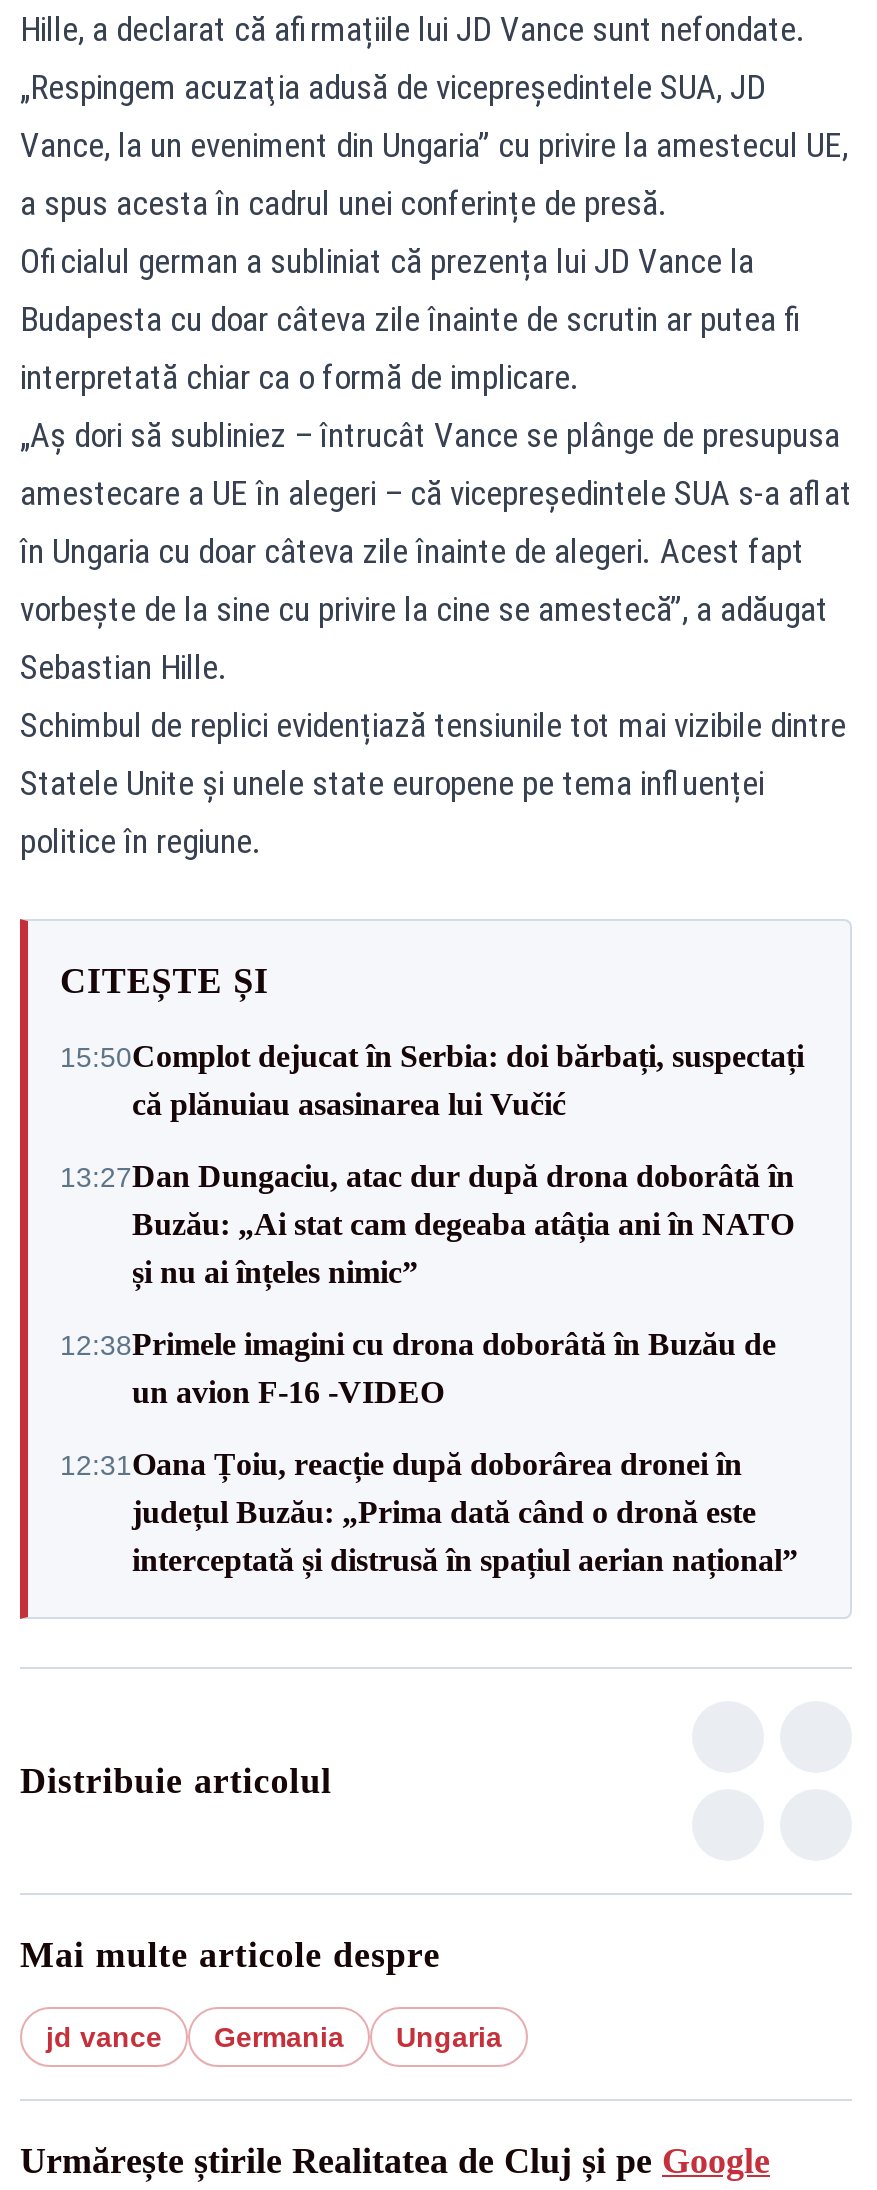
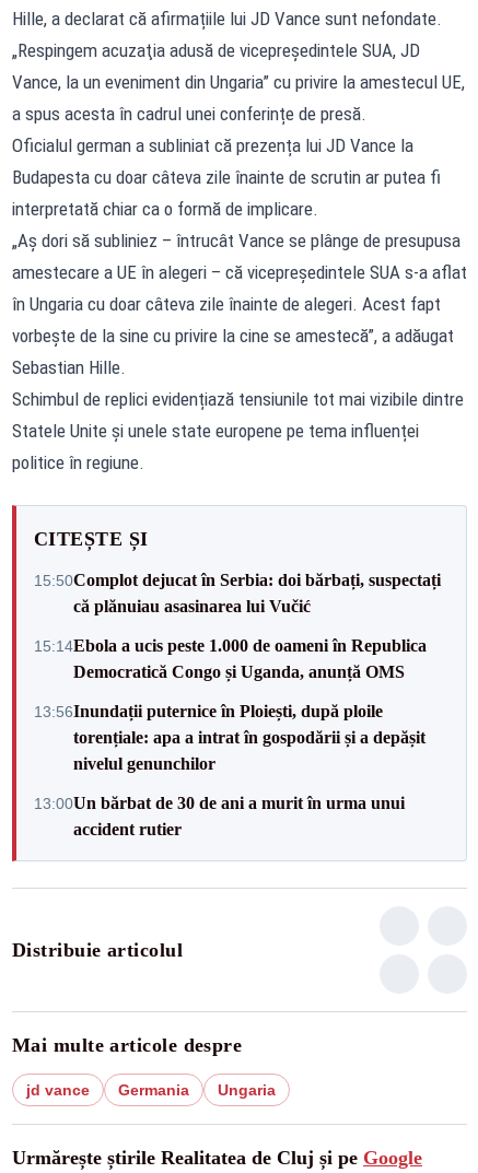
- 13:27Dan Dungaciu, atac dur după drona doborâtă în
- Buzău: „Ai stat cam degeaba atâția ani în NATO
- și nu ai înțeles nimic”
+ 15:14Ebola a ucis peste 1.000 de oameni în Republica
+ Democratică Congo și Uganda, anunță OMS

- 12:38Primele imagini cu drona doborâtă în Buzău de
- un avion F-16 -VIDEO
+ 13:56Inundații puternice în Ploiești, după ploile
+ torențiale: apa a intrat în gospodării și a depășit
+ nivelul genunchilor

- 12:31Oana Țoiu, reacție după doborârea dronei în
- județul Buzău: „Prima dată când o dronă este
- interceptată și distrusă în spațiul aerian național”
+ 13:00Un bărbat de 30 de ani a murit în urma unui
+ accident rutier
